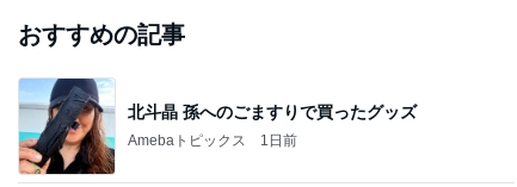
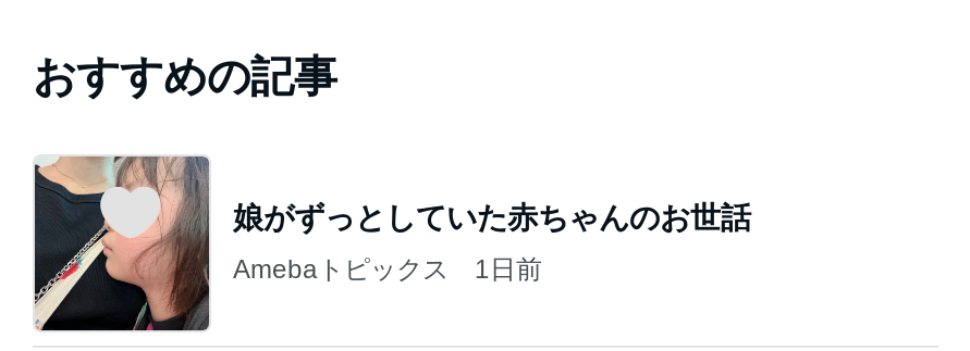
- [image]
- 北斗晶 孫へのごますりで買ったグッズ
+ [image]
+ 娘がずっとしていた赤ちゃんのお世話
